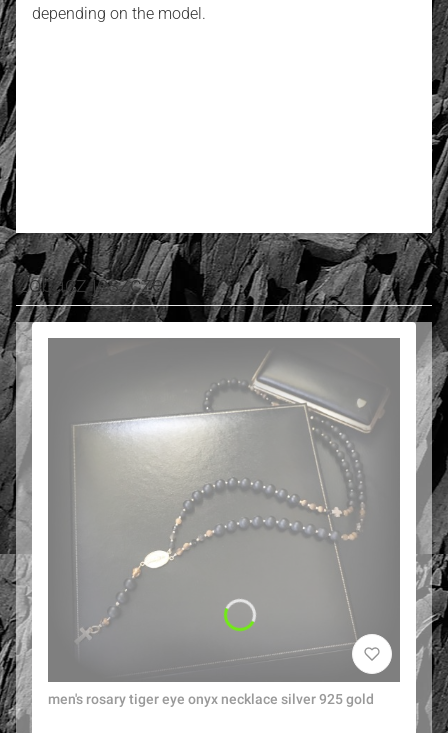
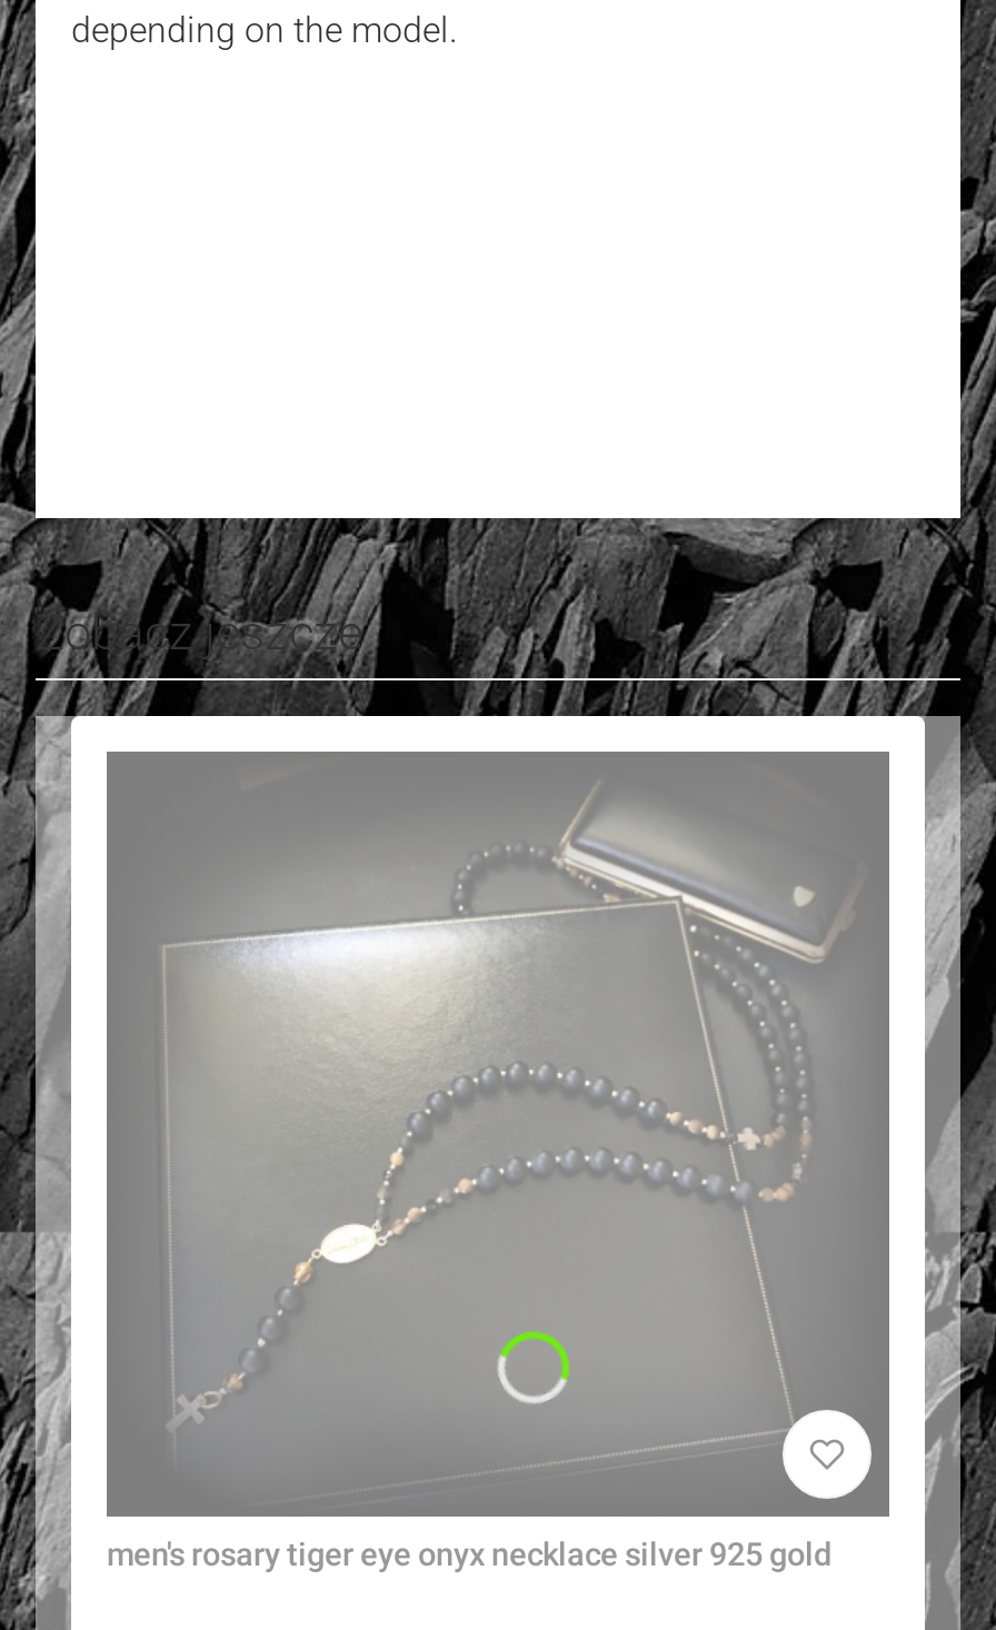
- [image]
+ [image]
